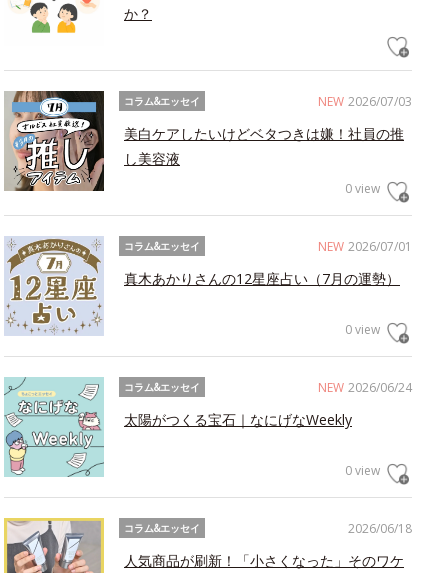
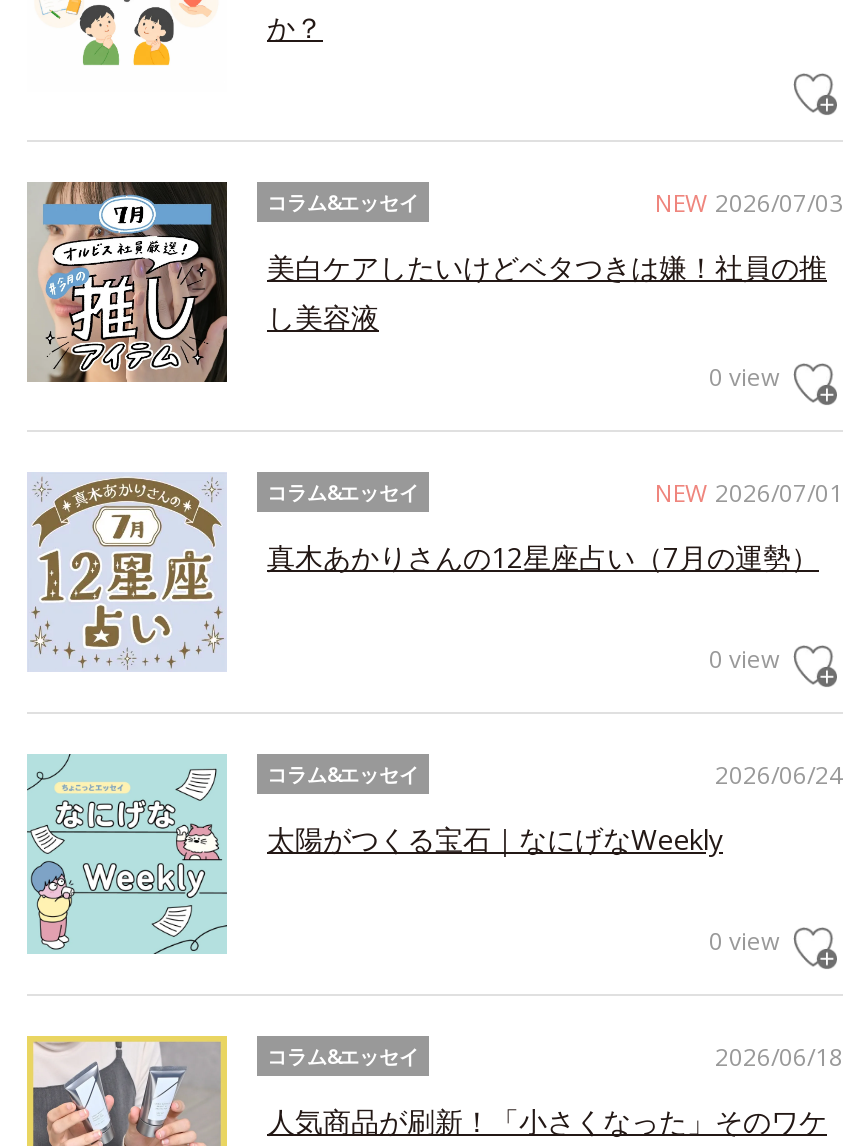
- NEW 2026/06/24
+ 2026/06/24
